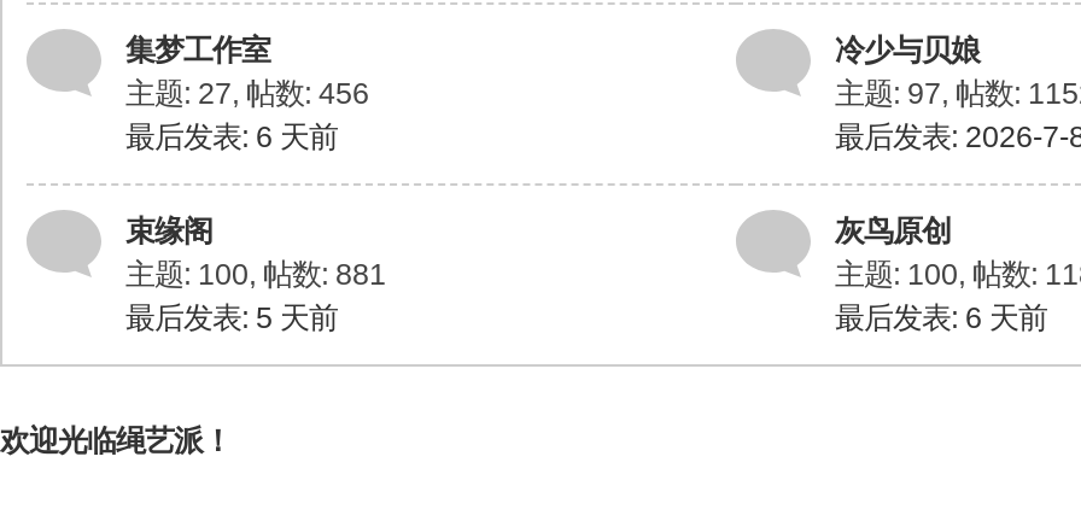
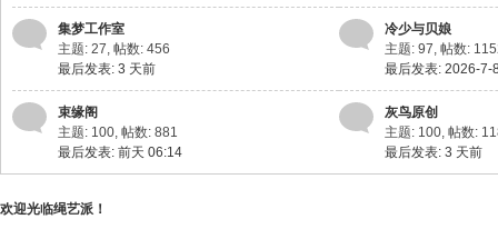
- 最后发表: 6 天前
+ 最后发表: 3 天前

- 最后发表: 5 天前
+ 最后发表:前天 06:14

- 最后发表: 6 天前
+ 最后发表: 3 天前
